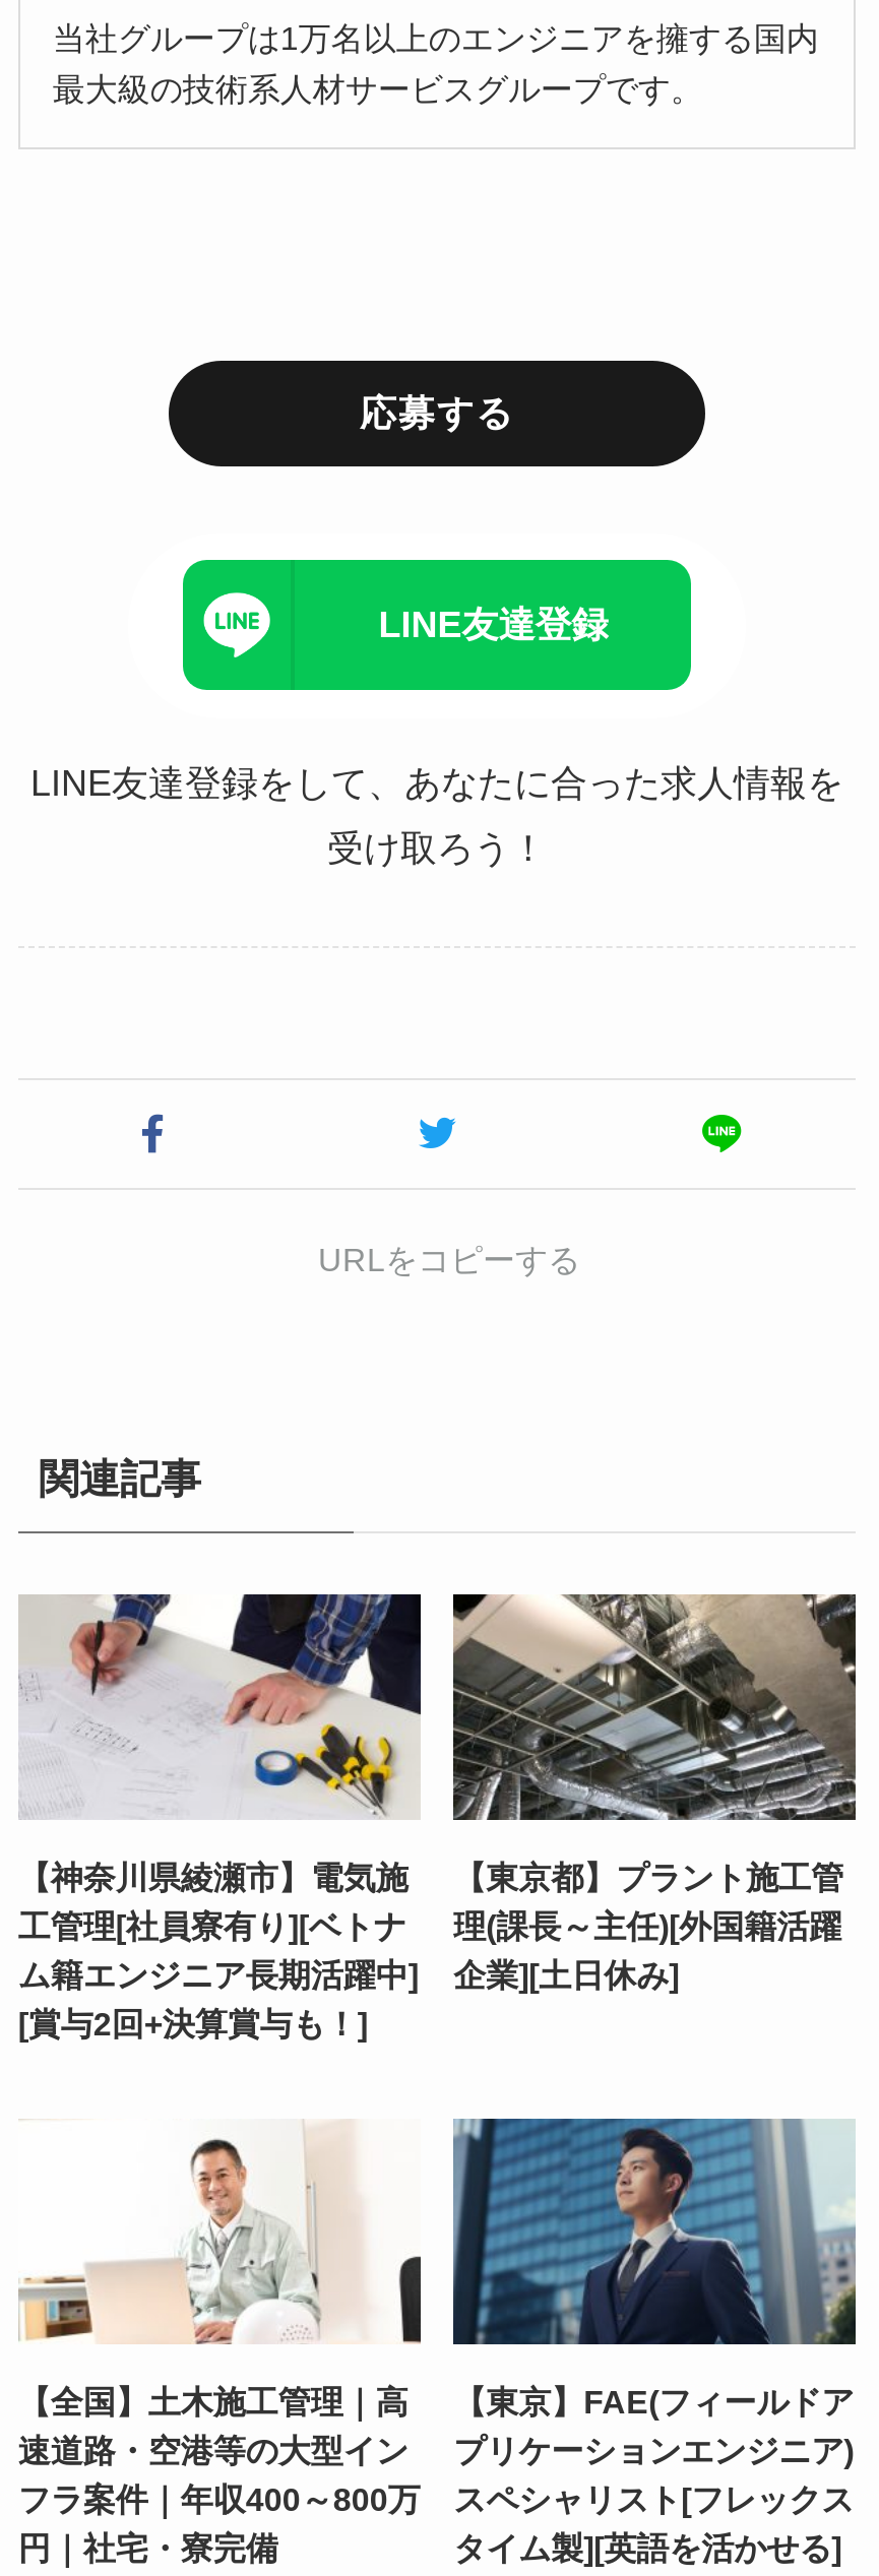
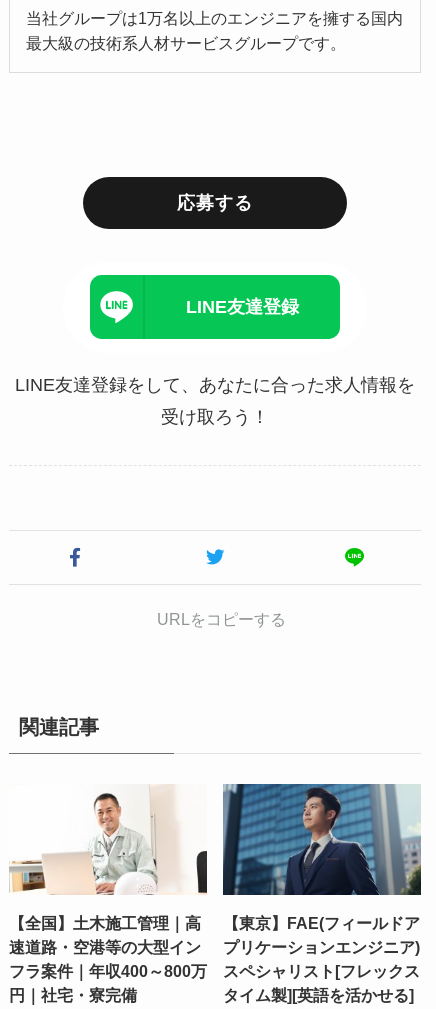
- [image]
- 【神奈川県綾瀬市】電気施
- 工管理[社員寮有り][ベトナ
- ム籍エンジニア長期活躍中]
- [賞与2回+決算賞与も！]

- [image]
- 【東京都】プラント施工管
- 理(課長～主任)[外国籍活躍
- 企業][土日休み]
